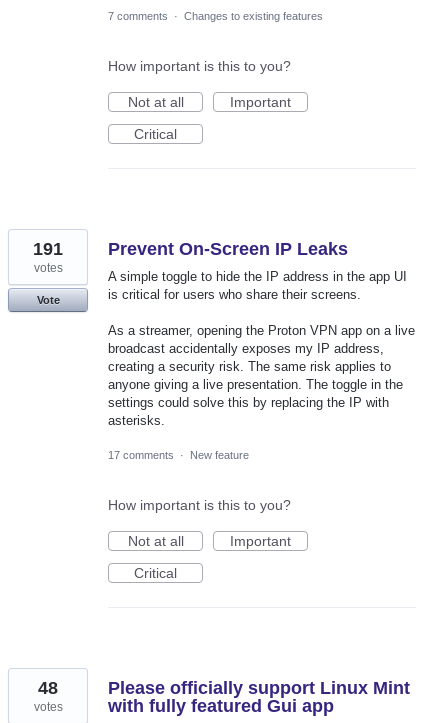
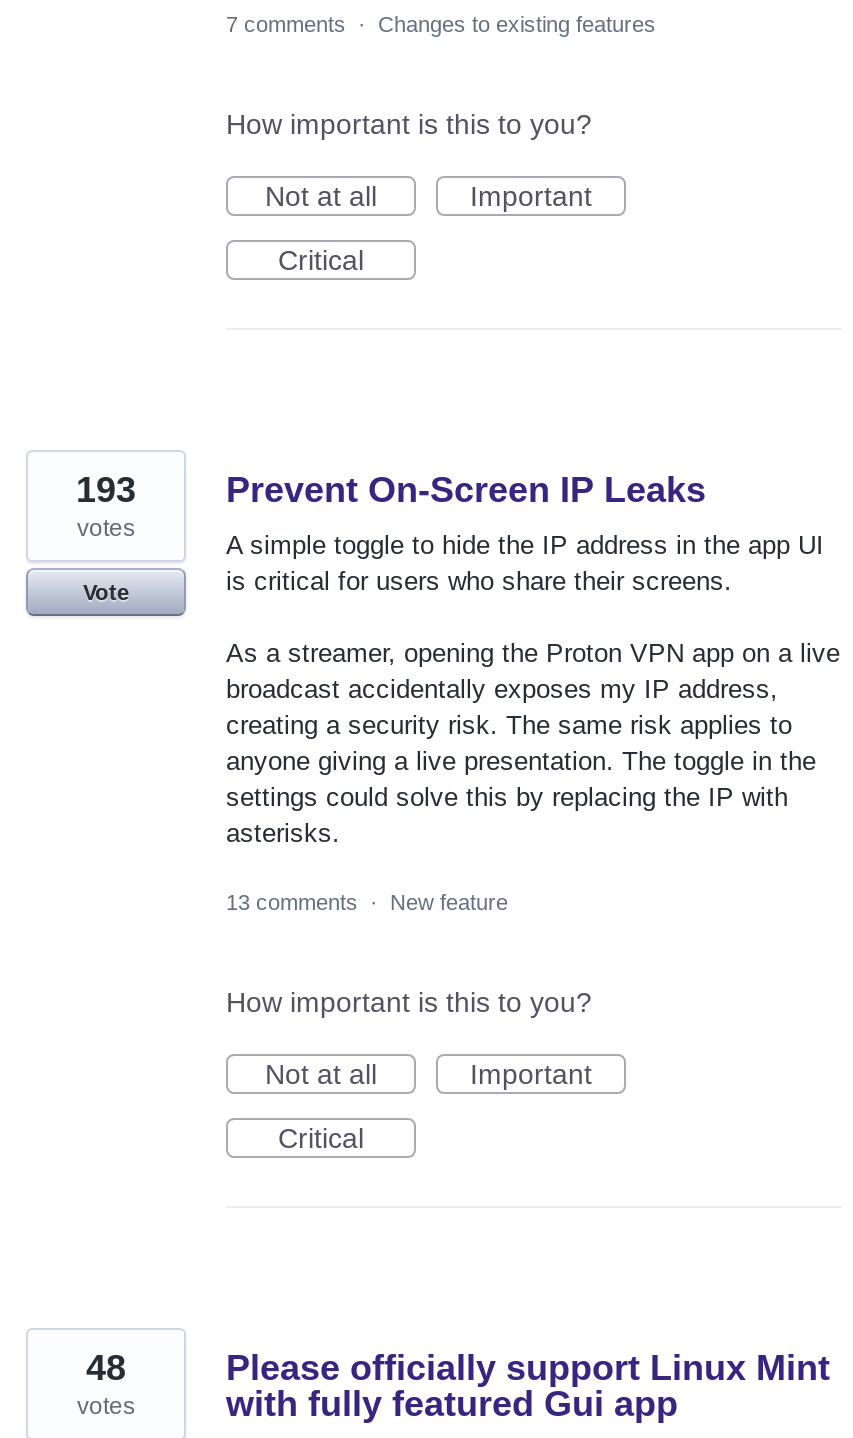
- 191
+ 193

- 17 comments · New feature
+ 13 comments · New feature
